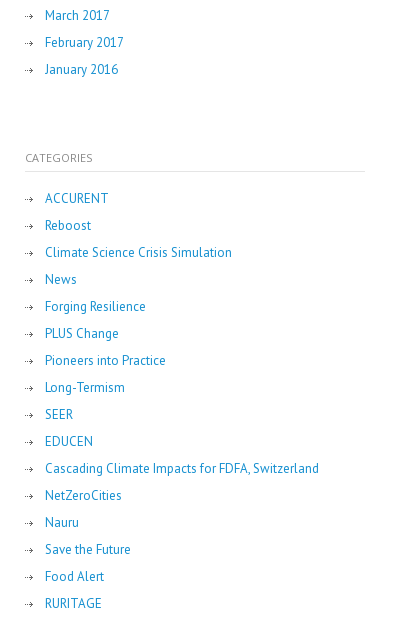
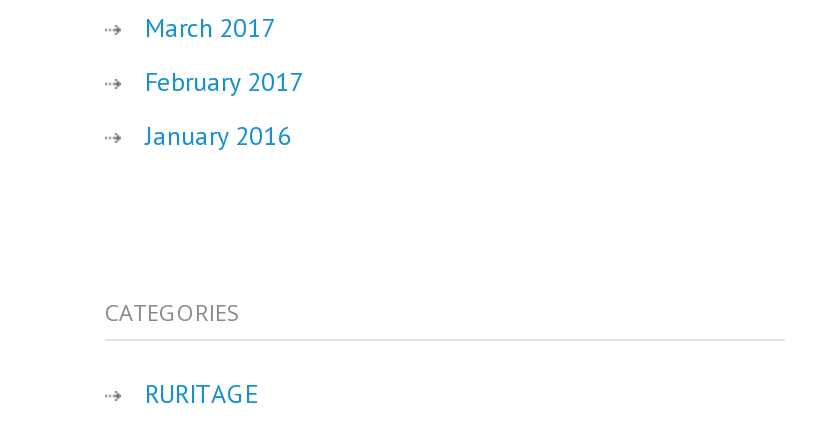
- ACCURENT
- Reboost
- Climate Science Crisis Simulation
- News
- Forging Resilience
- PLUS Change
- Pioneers into Practice
- Long-Termism
- SEER
- EDUCEN
- Cascading Climate Impacts for FDFA, Switzerland
- NetZeroCities
- Nauru
- Save the Future
- Food Alert
